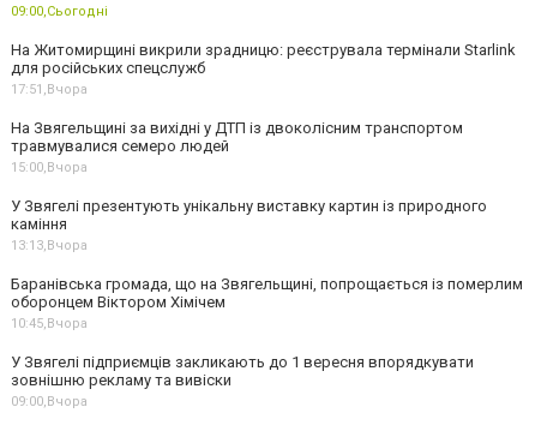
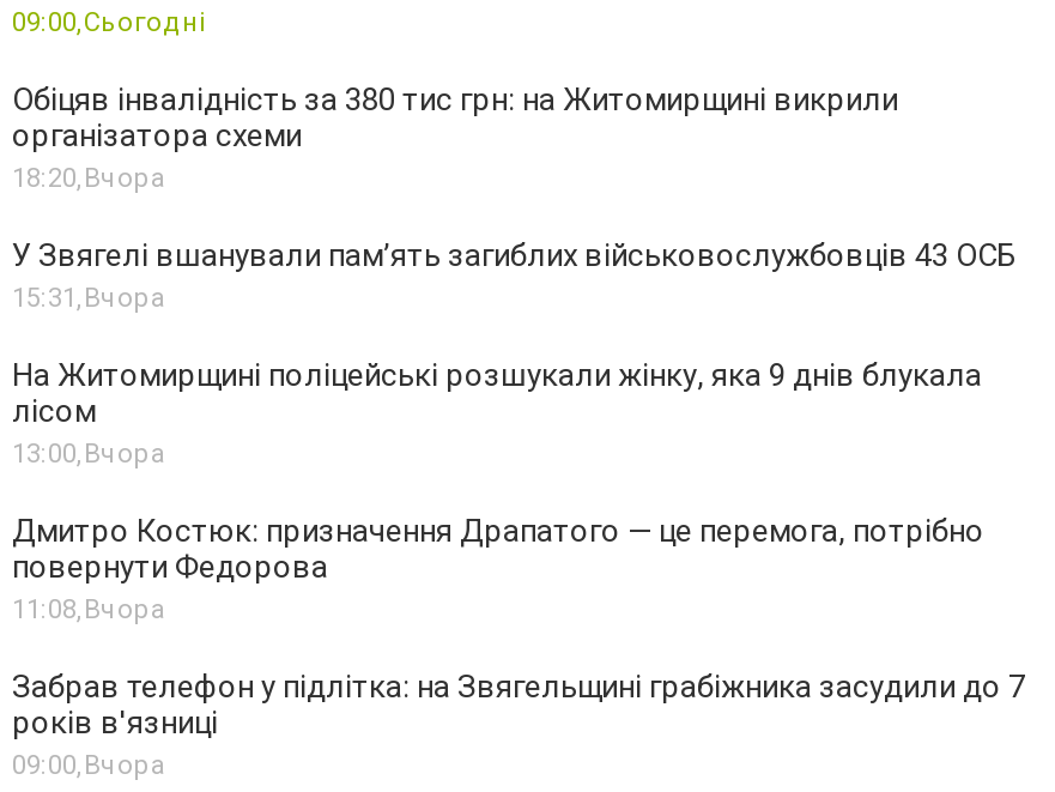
- На Житомирщині викрили зрадницю: реєструвала термінали Starlink
- для російських спецслужб
- 17:51, Вчора
+ Обіцяв інвалідність за 380 тис грн: на Житомирщині викрили
+ організатора схеми
+ 18:20, Вчора

- На Звягельщині за вихідні у ДТП із двоколісним транспортом
- травмувалися семеро людей
- 15:00,Вчора
+ У Звягелі вшанували пам’ять загиблих військовослужбовців 43 ОСБ
+ 15:31, Вчора

- У Звягелі презентують унікальну виставку картин із природного
- каміння
- 13:13, Вчора
+ На Житомирщині поліцейські розшукали жінку, яка 9 днів блукала
+ лісом
+ 13:00, Вчора

- Баранівська громада, що на Звягельщині, попрощається із померлим
- оборонцем Віктором Хімічем
- 10:45, Вчора
+ Дмитро Костюк: призначення Драпатого — це перемога, потрібно
+ повернути Федорова
+ 11:08, Вчора

- У Звягелі підприємців закликають до 1 вересня впорядкувати
- зовнішню рекламу та вивіски
+ Забрав телефон у підлітка: на Звягельщині грабіжника засудили до 7
+ років в'язниці
